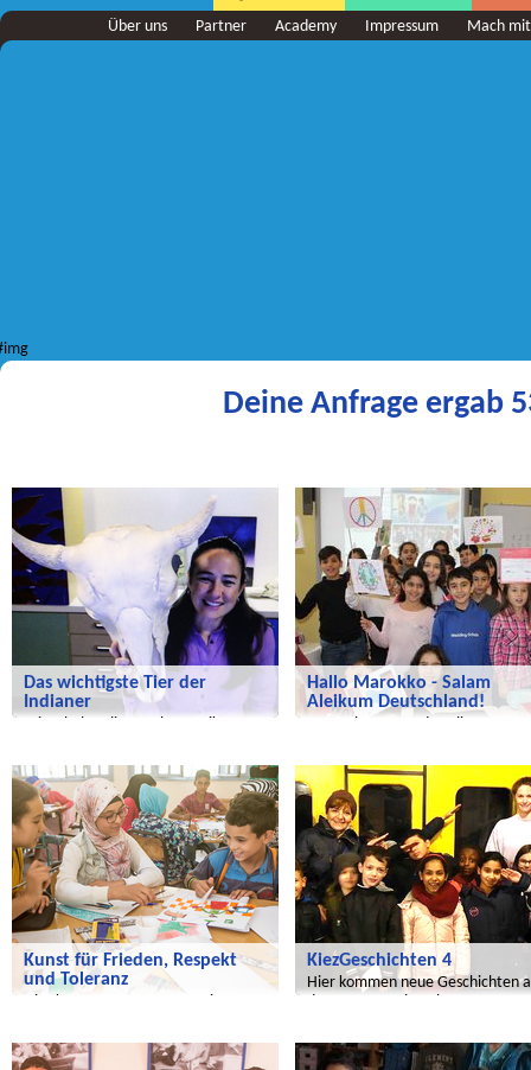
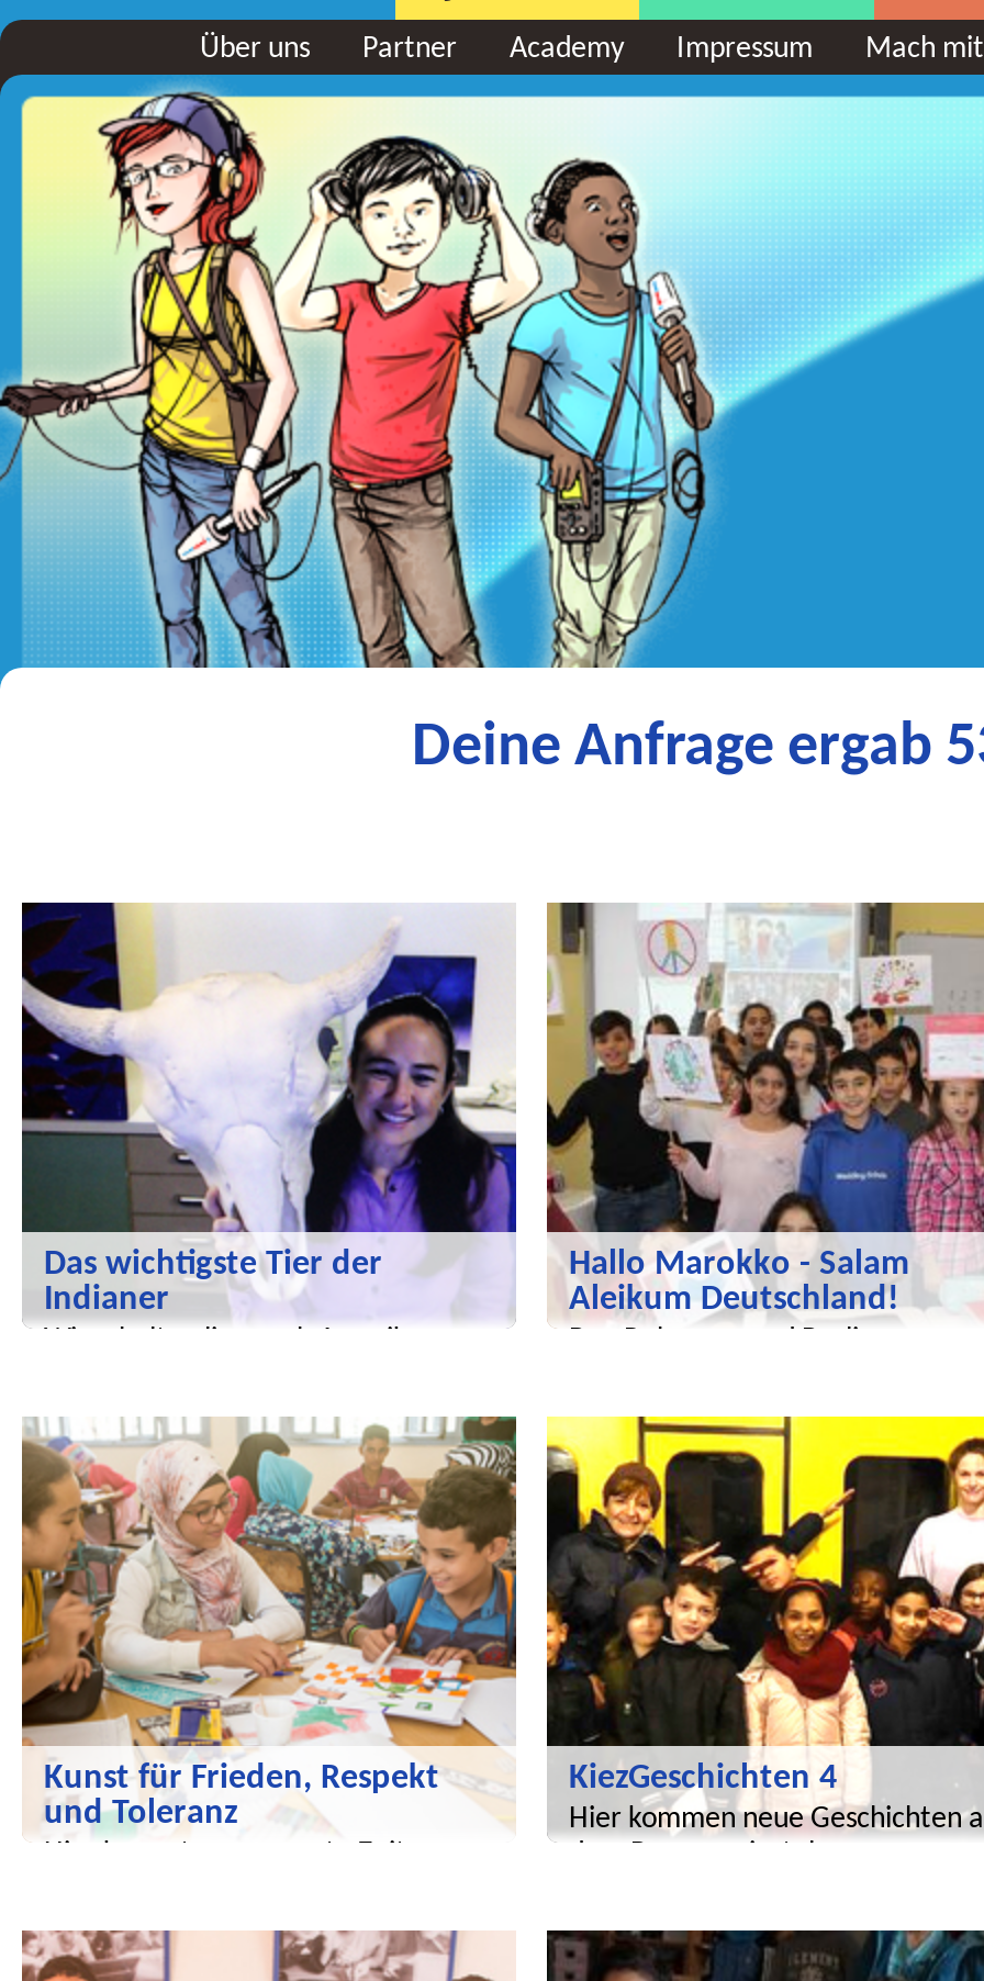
+ [image]
